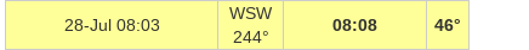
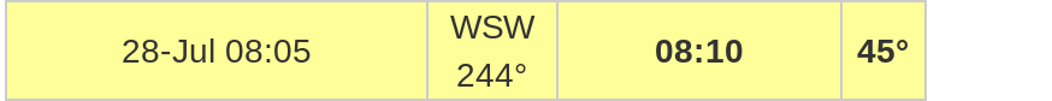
- 28-Jul 08:03
+ 28-Jul 08:05

- 08:08
+ 08:10

- 46°
+ 45°
